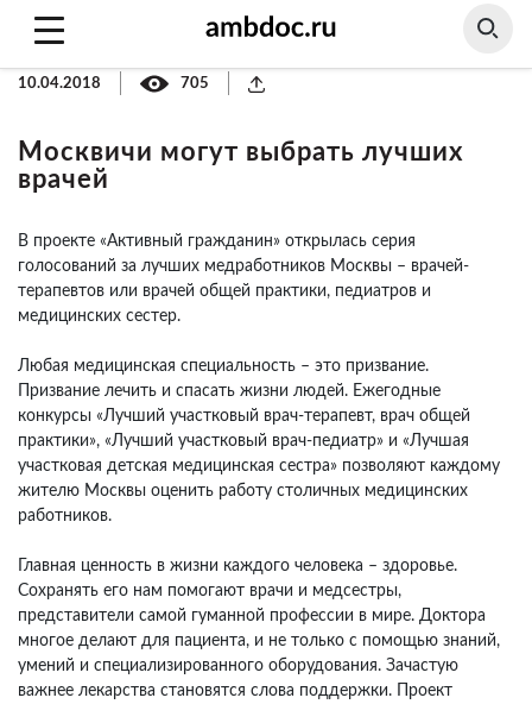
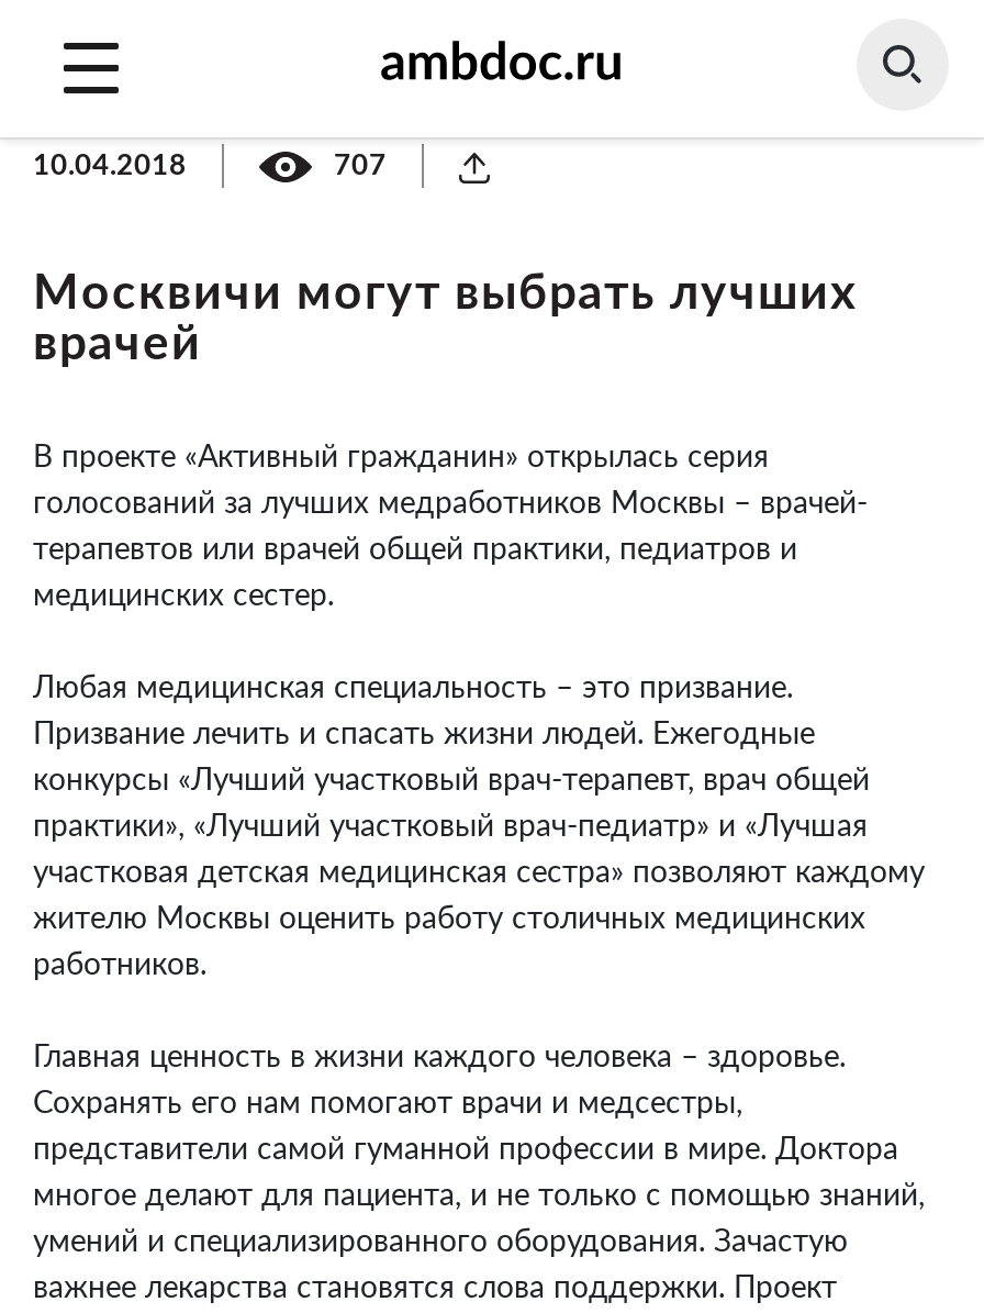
- 705
+ 707
